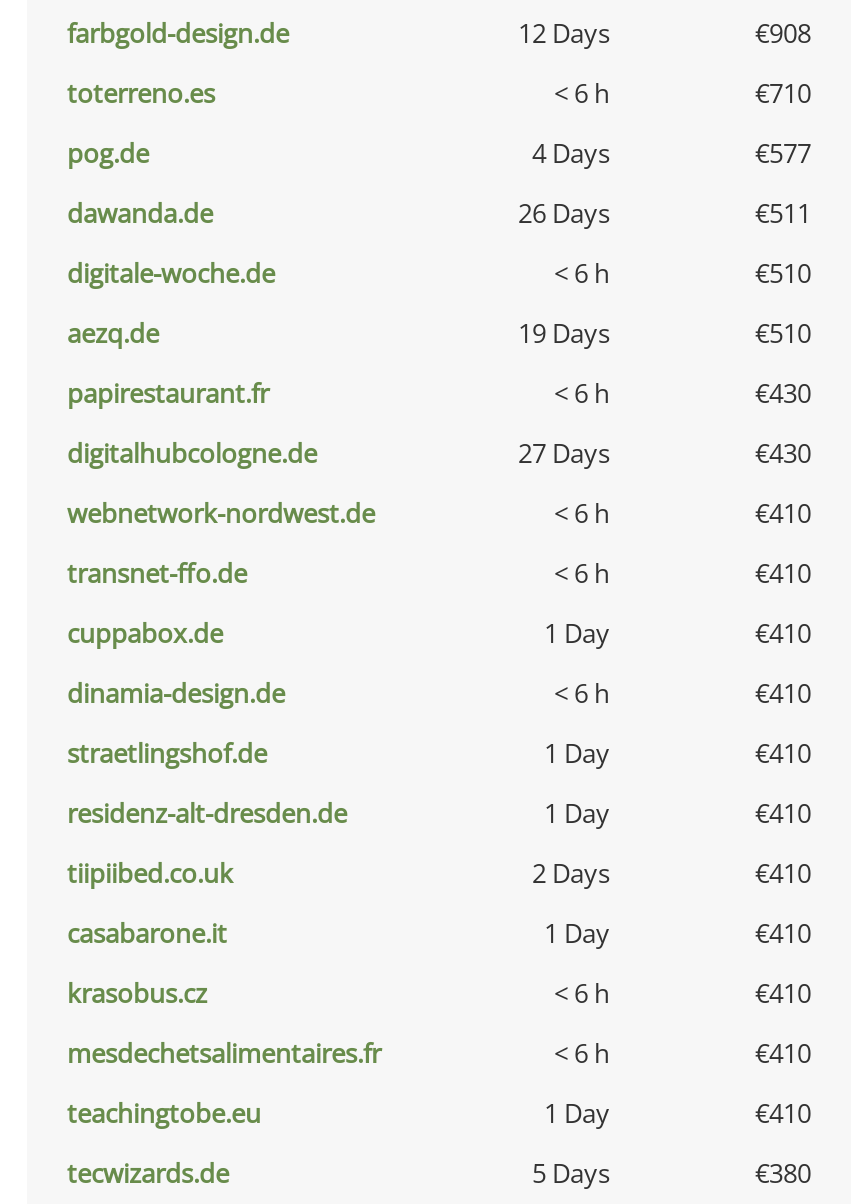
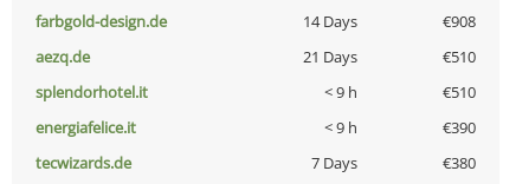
- 12 Days
+ 14 Days

- toterreno.es
- < 6 h
- €710
- pog.de
- 4 Days
- €577
- dawanda.de
- 26 Days
- €511
- digitale-woche.de
- < 6 h
- €510

- 19 Days
+ 21 Days

- papirestaurant.fr
- < 6 h
- €430
- digitalhubcologne.de
- 27 Days
- €430
- webnetwork-nordwest.de
- < 6 h
- €410
- transnet-ffo.de
- < 6 h
- €410
- cuppabox.de
- 1 Day
- €410
- dinamia-design.de
- < 6 h
- €410
- straetlingshof.de
- 1 Day
- €410
- residenz-alt-dresden.de
- 1 Day
- €410
- tiipiibed.co.uk
- 2 Days
- €410
- casabarone.it
- 1 Day
- €410
- krasobus.cz
- < 6 h
- €410
- mesdechetsalimentaires.fr
- < 6 h
- €410
- teachingtobe.eu
- 1 Day
- €410
+ splendorhotel.it
+ < 9 h
+ €510
+ energiafelice.it
+ < 9 h
+ €390

- 5 Days
+ 7 Days
